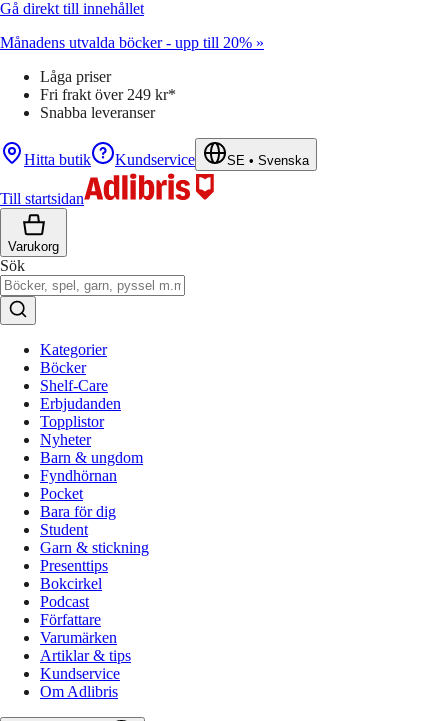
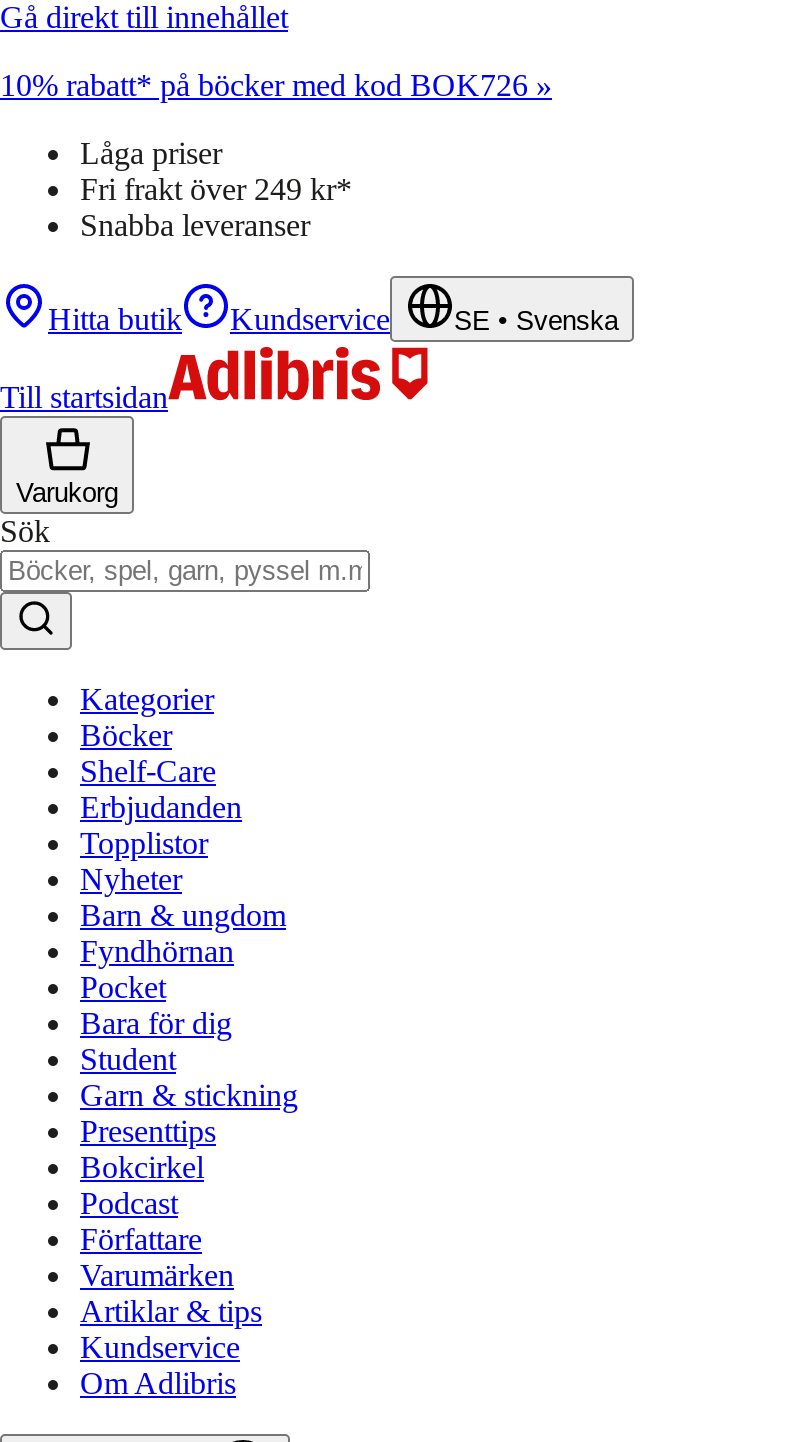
- Månadens utvalda böcker - upp till 20% »
+ 10% rabatt* på böcker med kod BOK726 »
